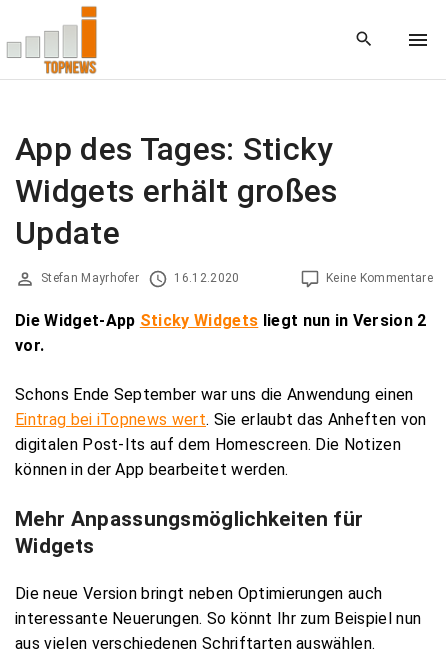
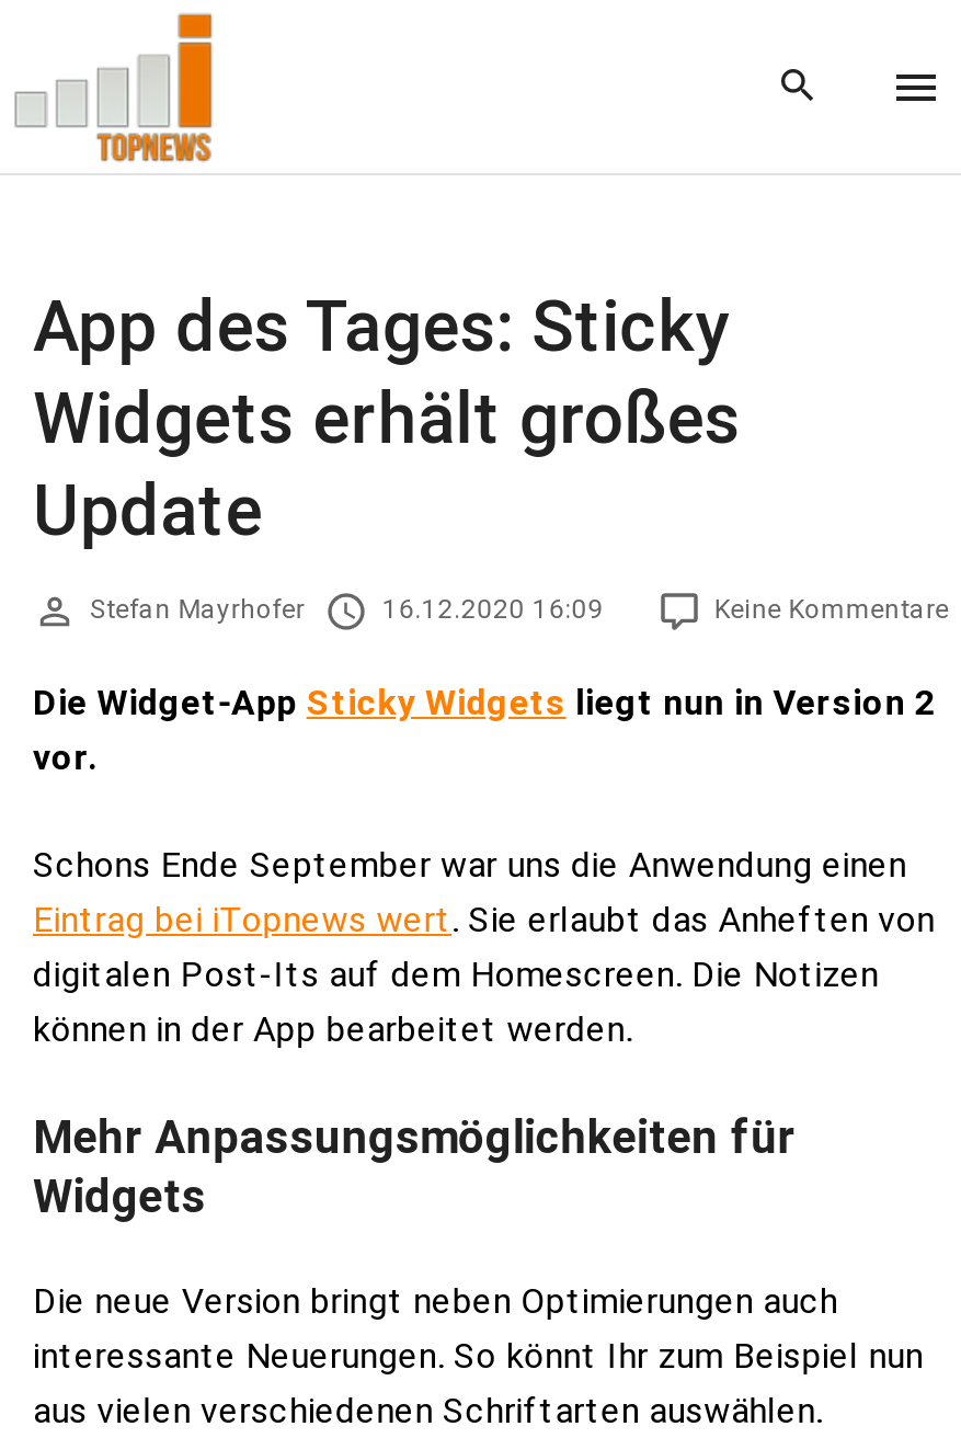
- 16.12.2020
+ 16.12.2020 16:09
